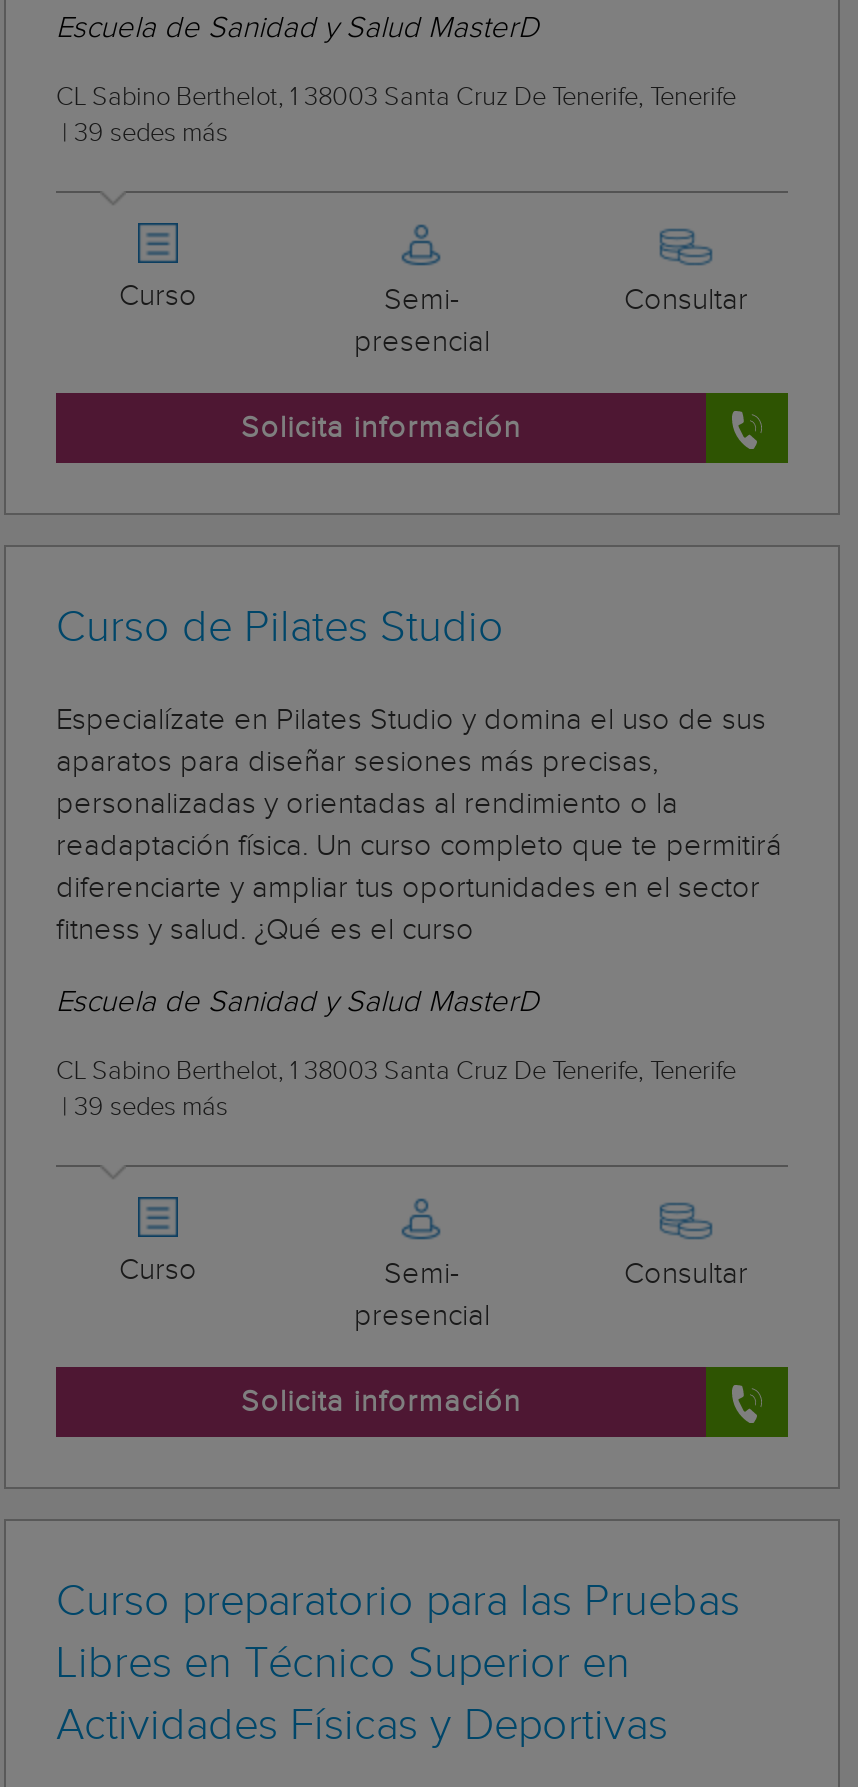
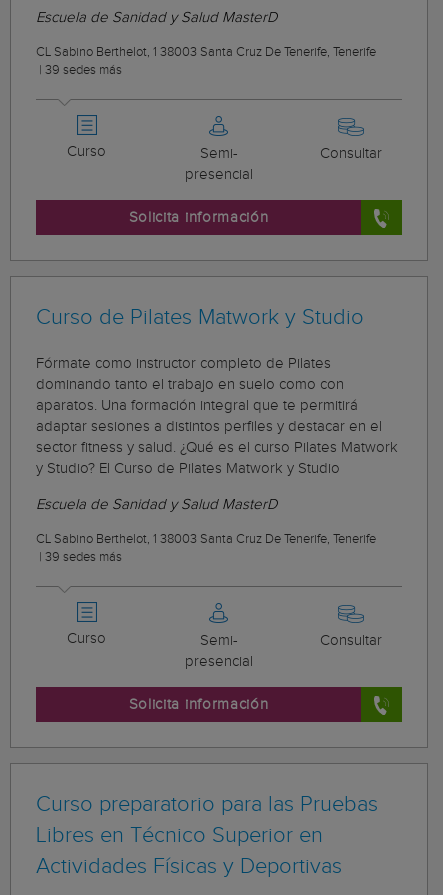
- Curso de Pilates Studio
+ Curso de Pilates Matwork y Studio

- Especialízate en Pilates Studio y domina el uso de sus
- aparatos para diseñar sesiones más precisas,
- personalizadas y orientadas al rendimiento o la
- readaptación física. Un curso completo que te permitirá
- diferenciarte y ampliar tus oportunidades en el sector
- fitness y salud. ¿Qué es el curso
+ Fórmate como instructor completo de Pilates
+ dominando tanto el trabajo en suelo como con
+ aparatos. Una formación integral que te permitirá
+ adaptar sesiones a distintos perfiles y destacar en el
+ sector fitness y salud. ¿Qué es el curso Pilates Matwork
+ y Studio? El Curso de Pilates Matwork y Studio
